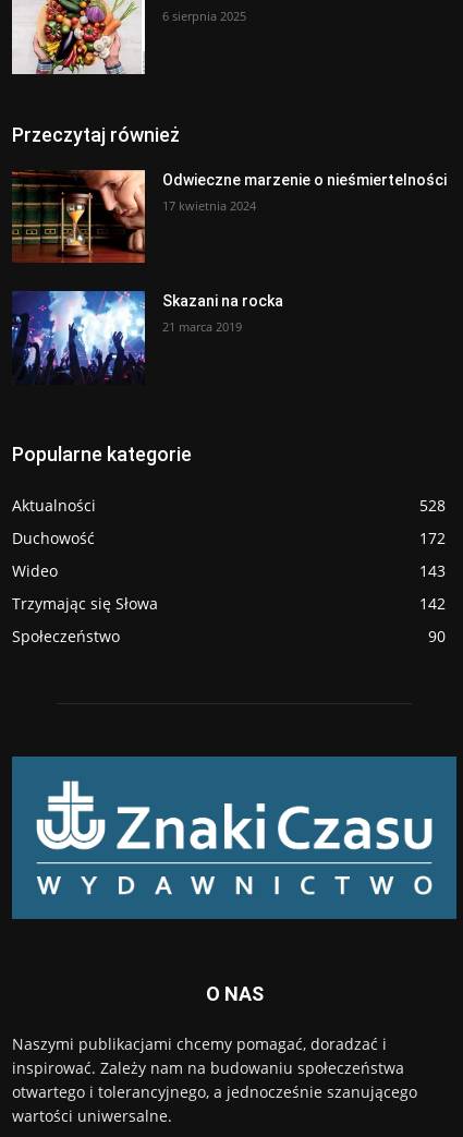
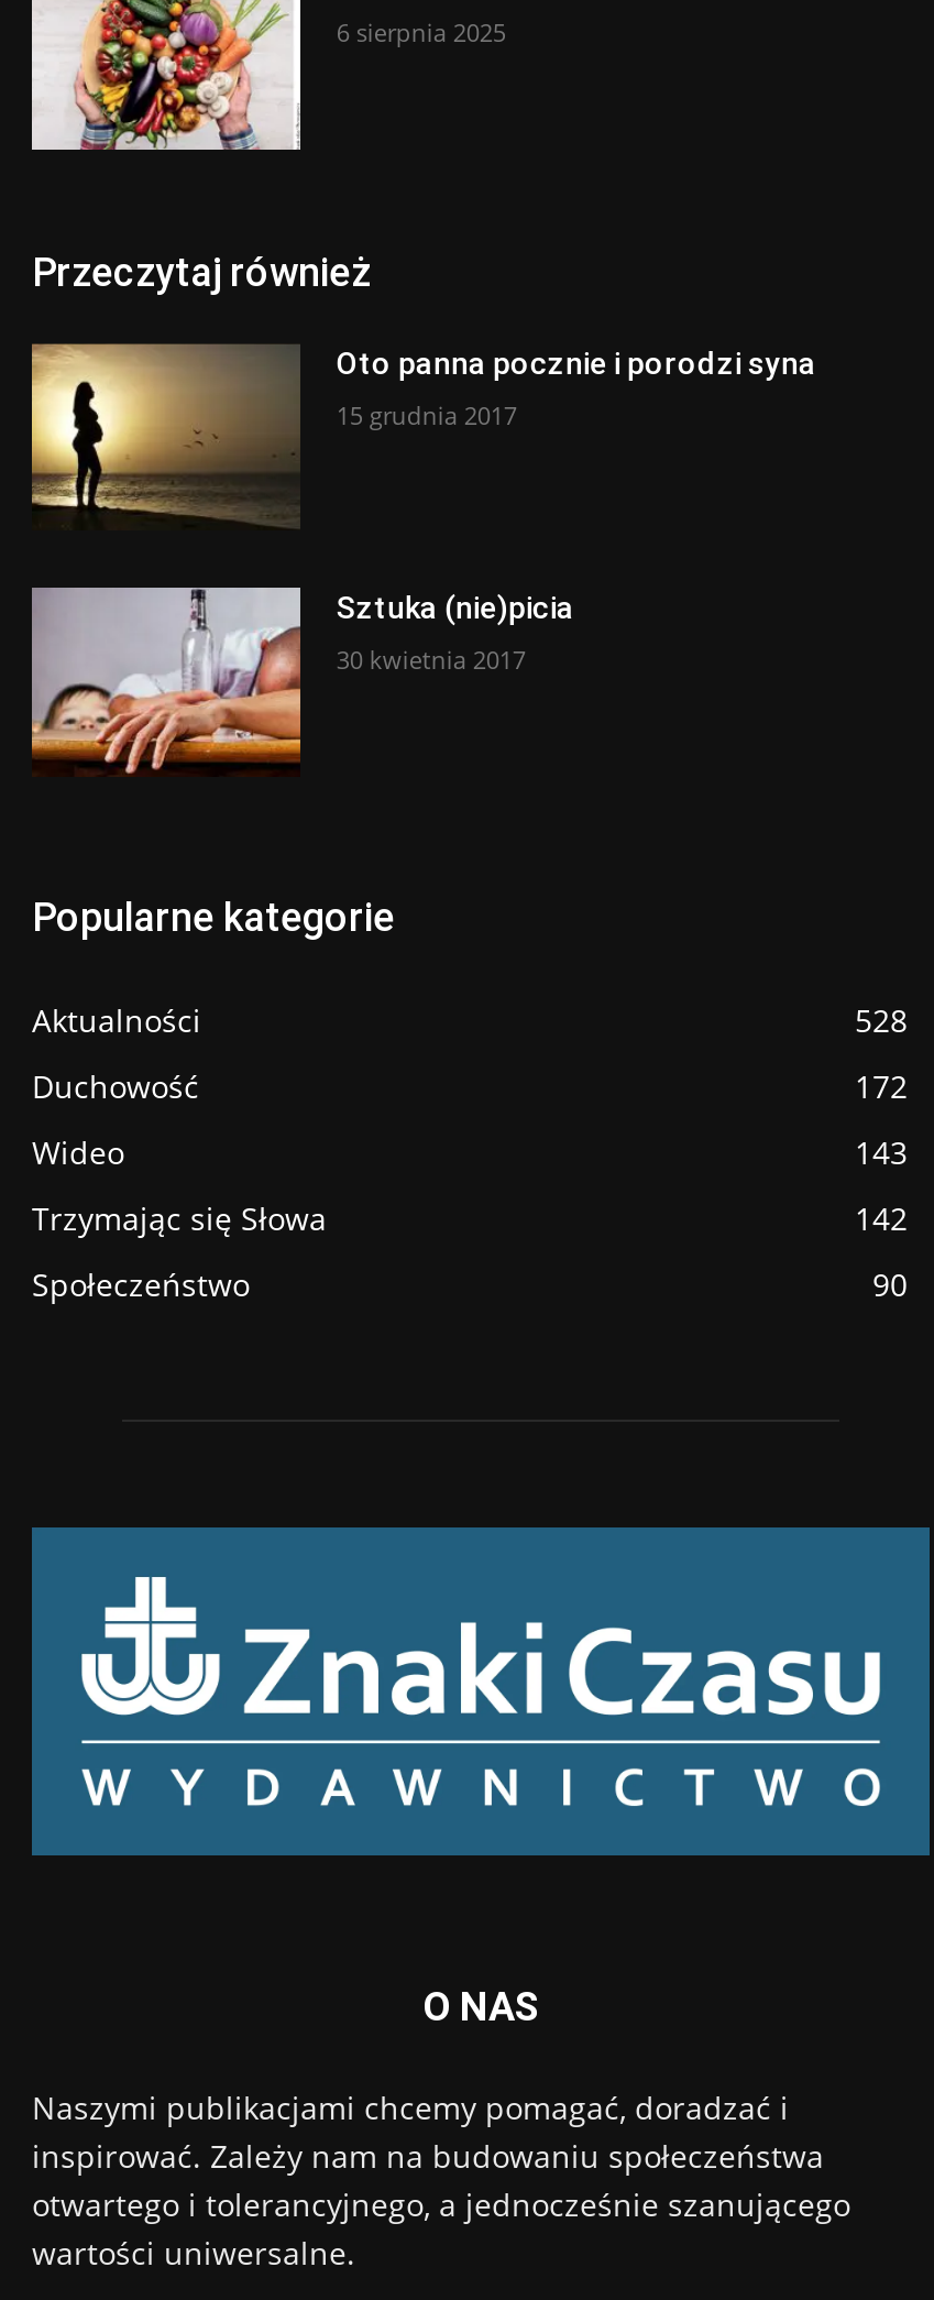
- [image]
- Odwieczne marzenie o nieśmiertelności
+ [image]
+ Oto panna pocznie i porodzi syna

- 17 kwietnia 2024
+ 15 grudnia 2017

- [image]
- Skazani na rocka
+ [image]
+ Sztuka (nie)picia

- 21 marca 2019
+ 30 kwietnia 2017
